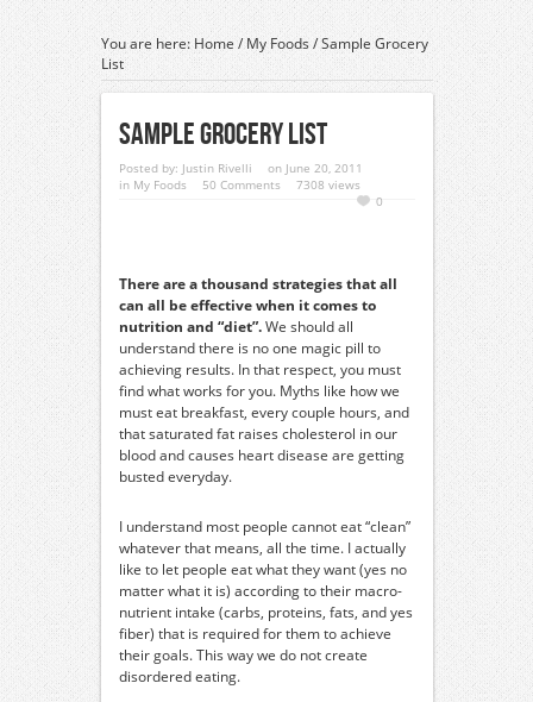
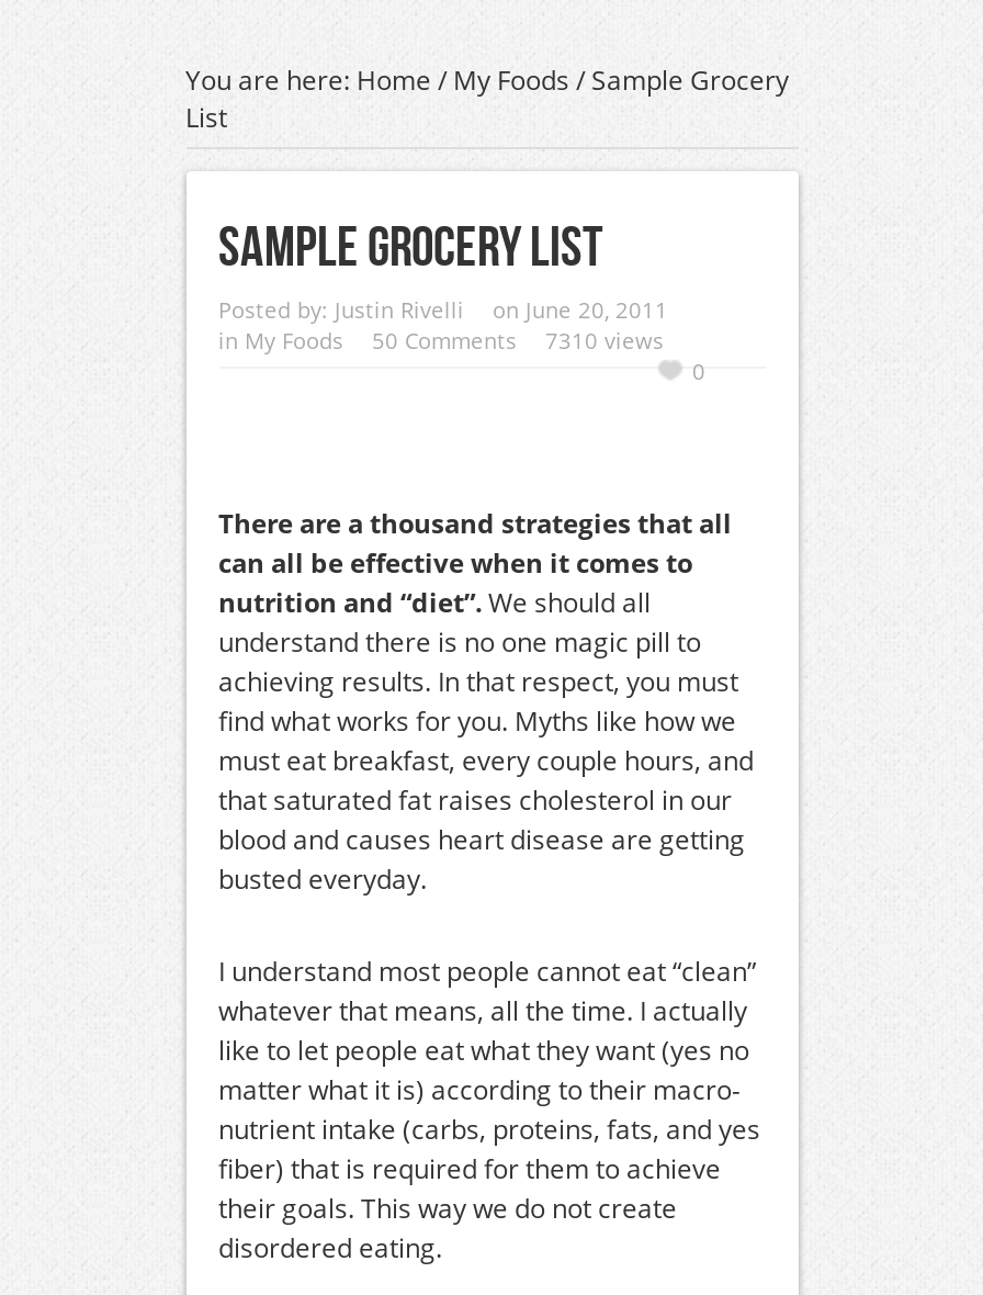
- in My Foods 50 Comments 7308 views
+ in My Foods 50 Comments 7310 views
